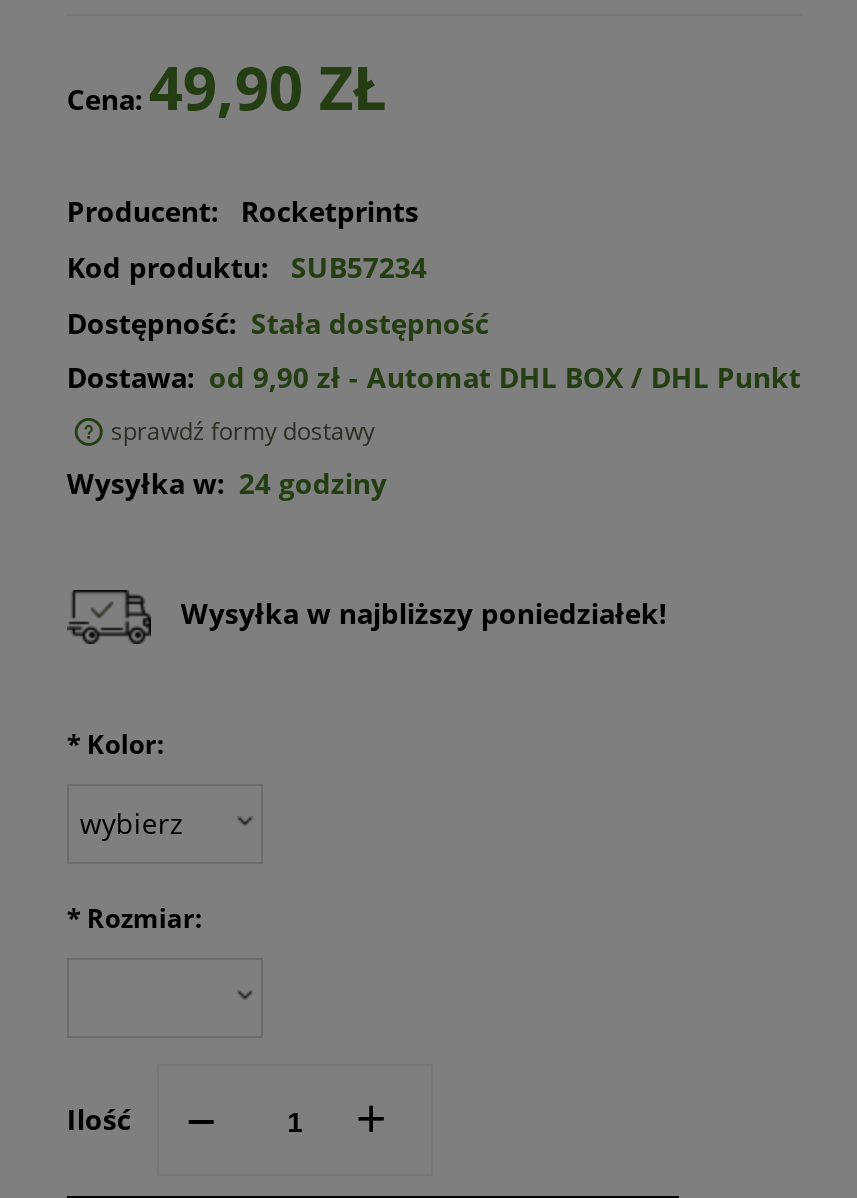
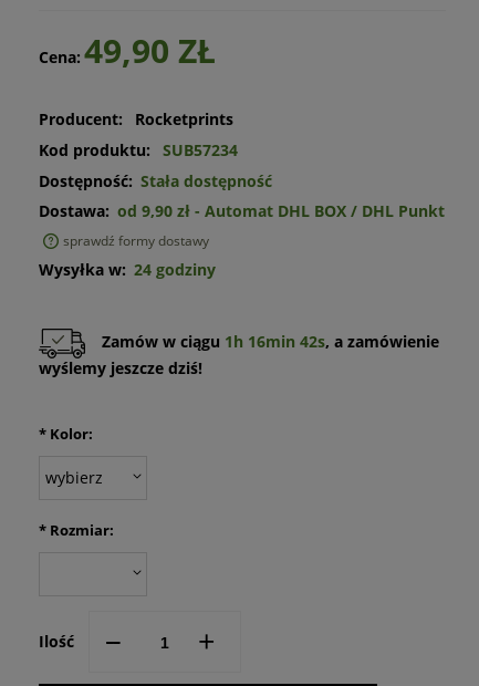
- Wysyłka w najbliższy poniedziałek!
+ Zamów w ciągu 1h 16min 42s, a zamówienie
+ wyślemy jeszcze dziś!
